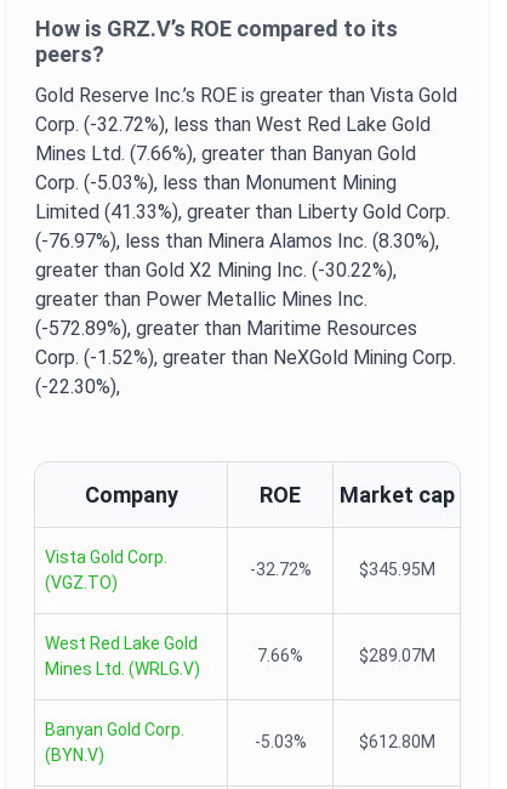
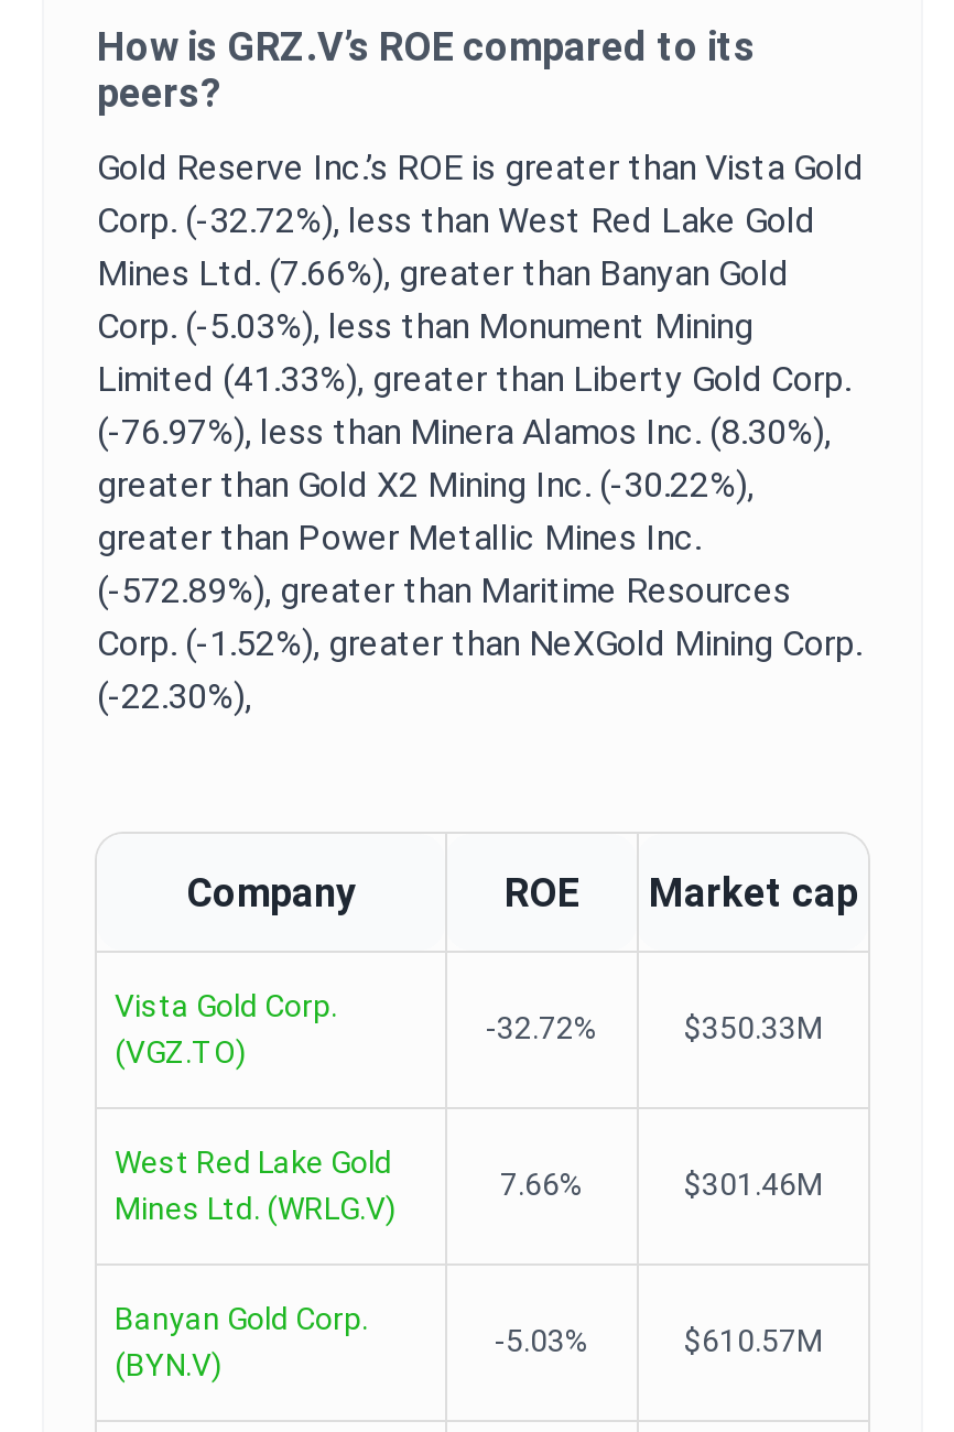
- $345.95M
+ $350.33M

- $289.07M
+ $301.46M

- $612.80M
+ $610.57M
